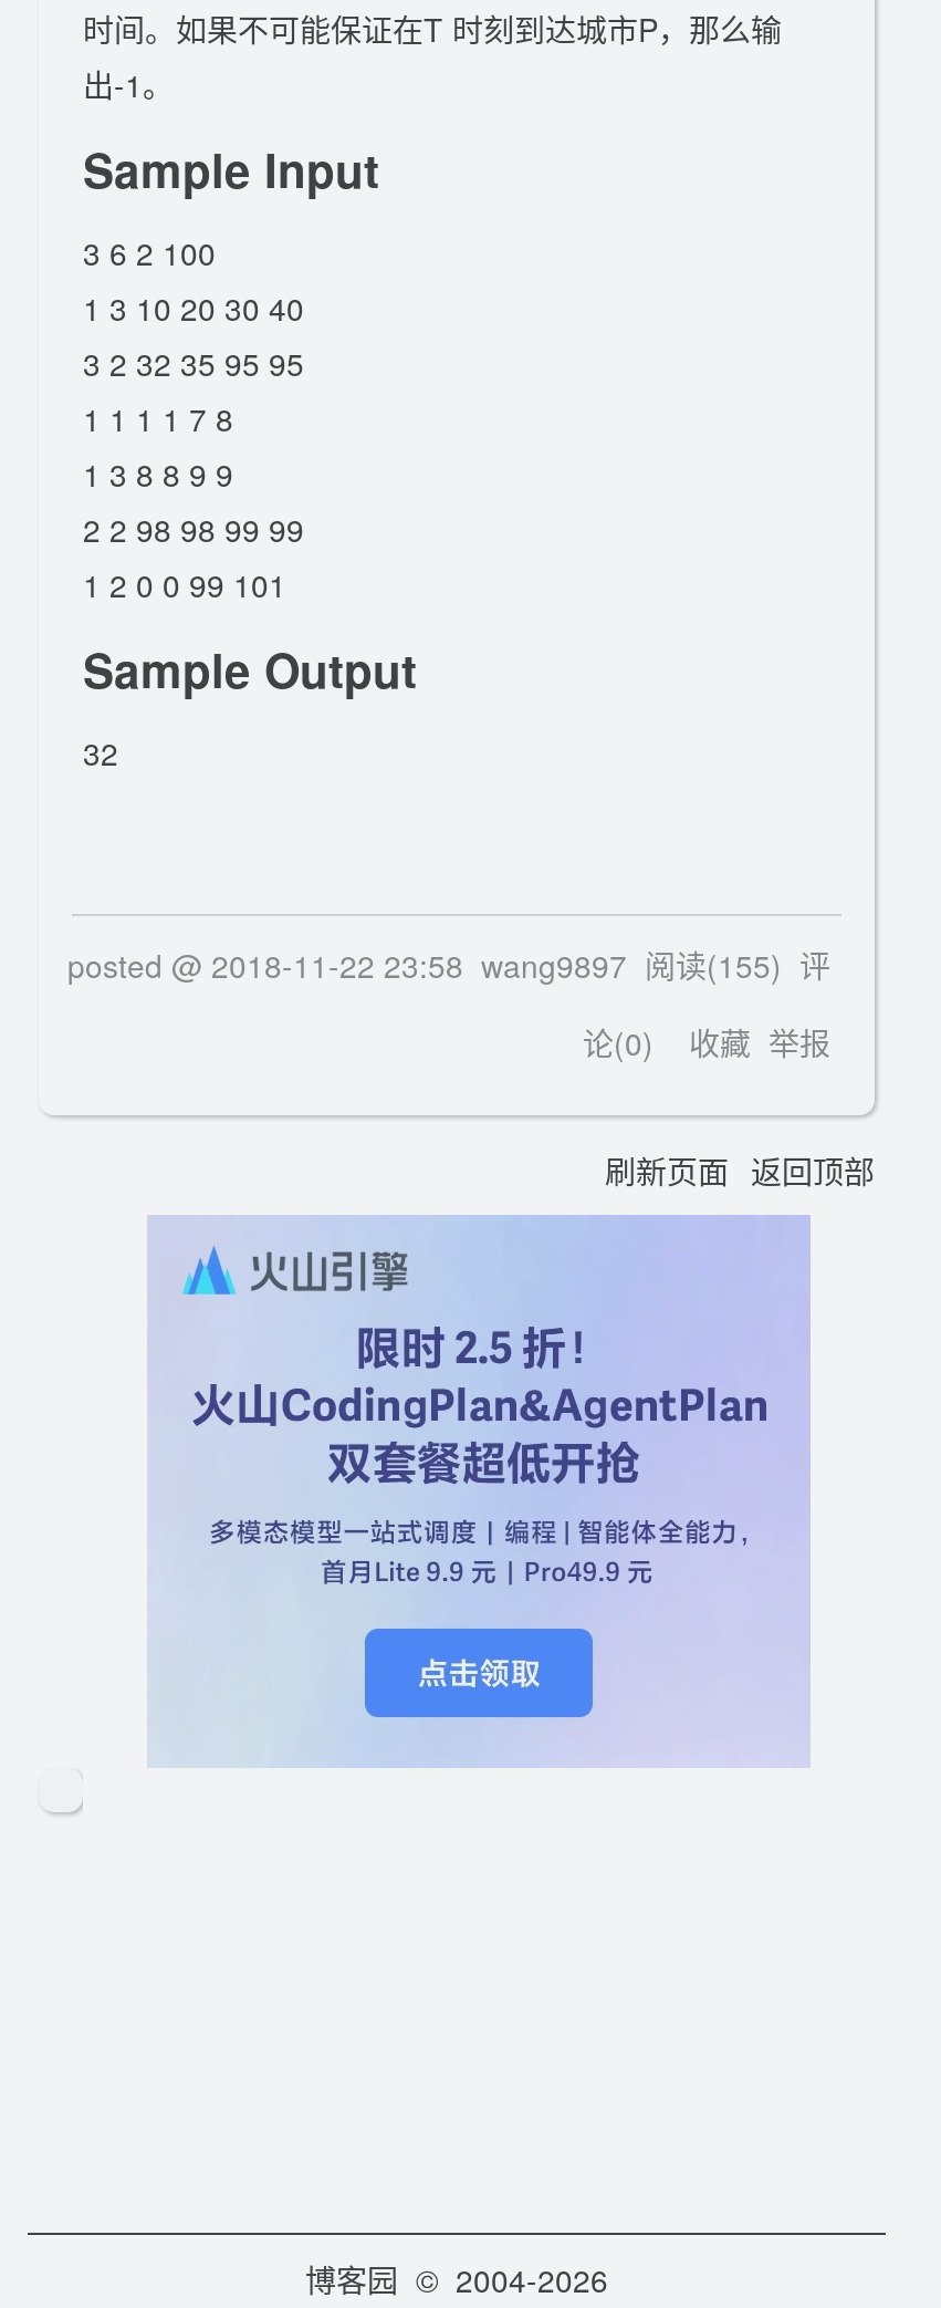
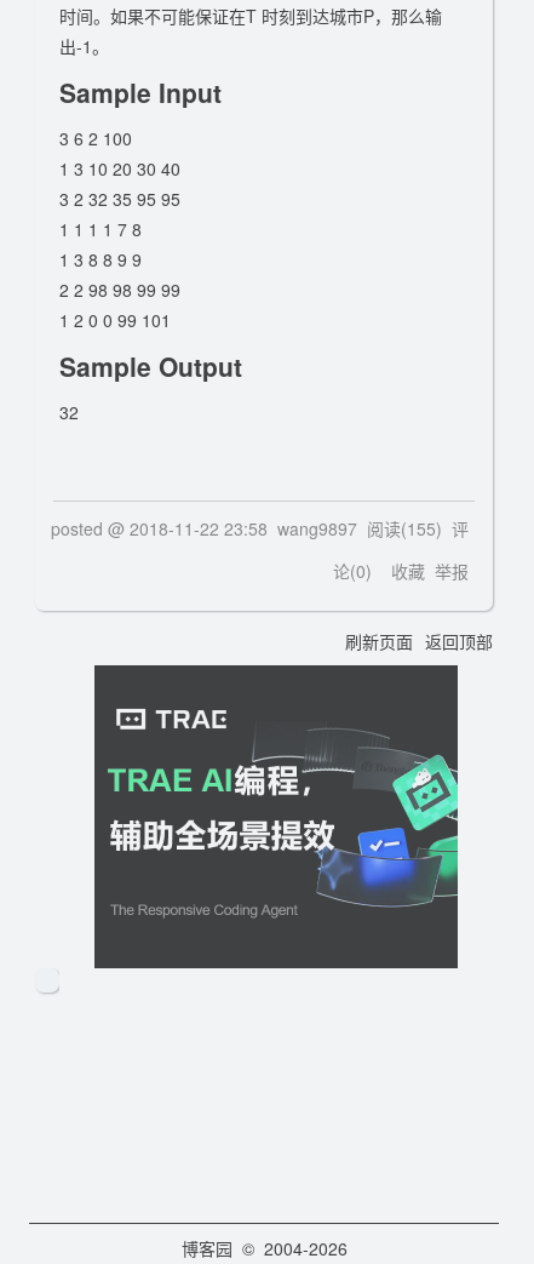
- [image]
+ [image]
